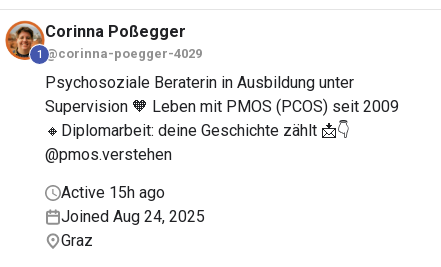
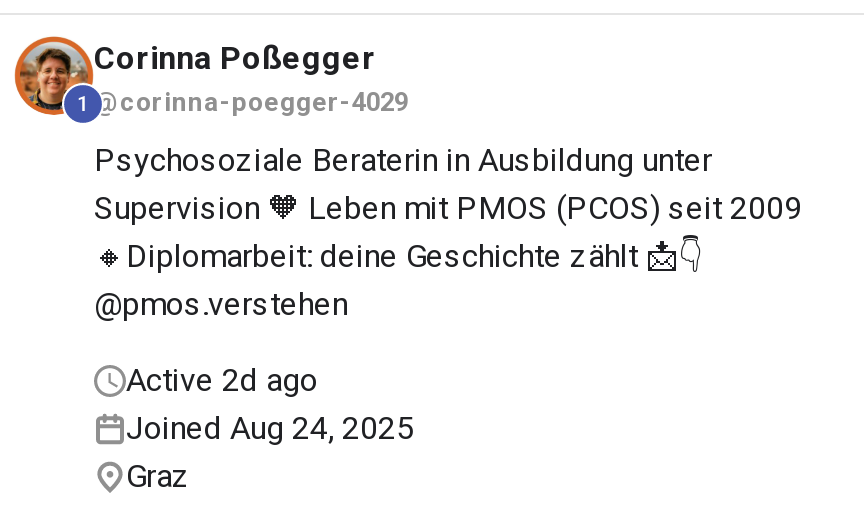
- Active 15h ago
+ Active 2d ago
